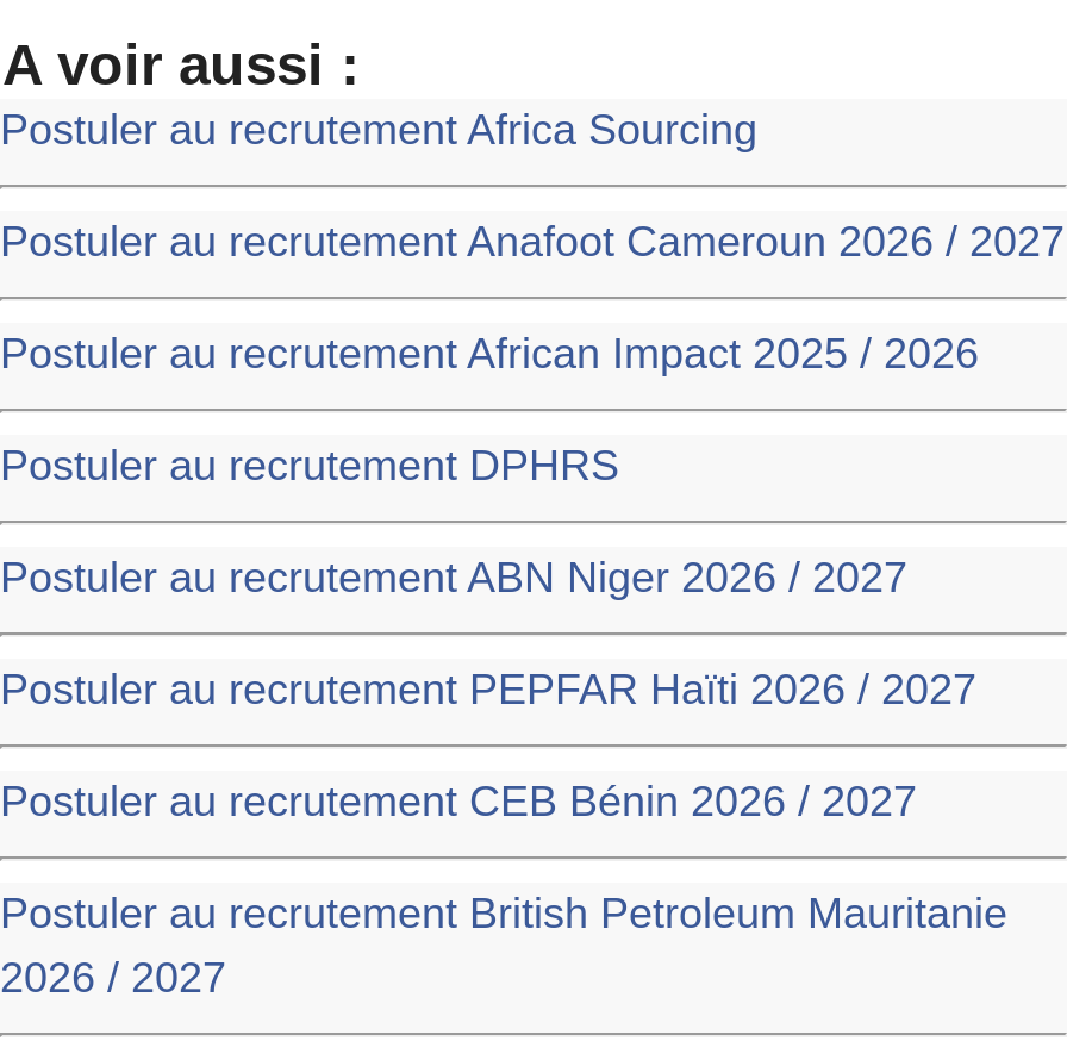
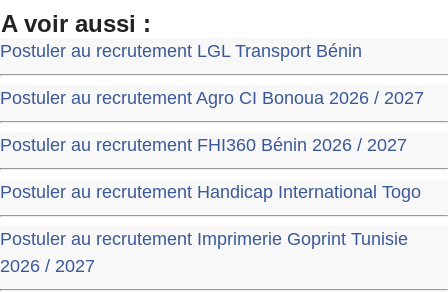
- Postuler au recrutement Africa Sourcing
- Postuler au recrutement Anafoot Cameroun 2026 / 2027
- Postuler au recrutement African Impact 2025 / 2026
- Postuler au recrutement DPHRS
- Postuler au recrutement ABN Niger 2026 / 2027
- Postuler au recrutement PEPFAR Haïti 2026 / 2027
- Postuler au recrutement CEB Bénin 2026 / 2027
- Postuler au recrutement British Petroleum Mauritanie
+ Postuler au recrutement LGL Transport Bénin
+ Postuler au recrutement Agro CI Bonoua 2026 / 2027
+ Postuler au recrutement FHI360 Bénin 2026 / 2027
+ Postuler au recrutement Handicap International Togo
+ Postuler au recrutement Imprimerie Goprint Tunisie
